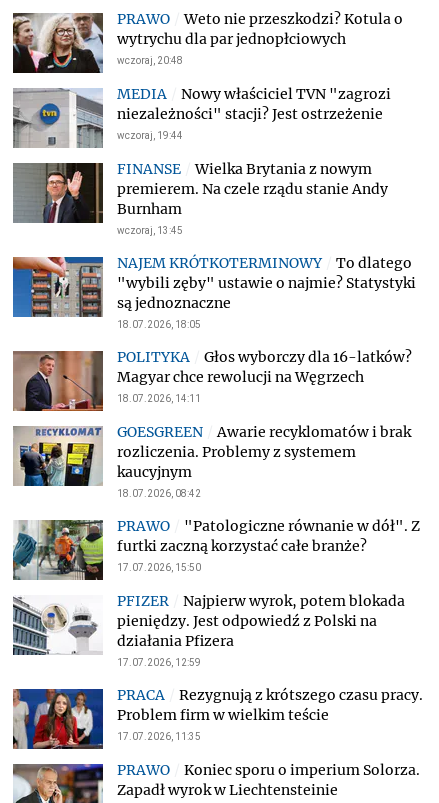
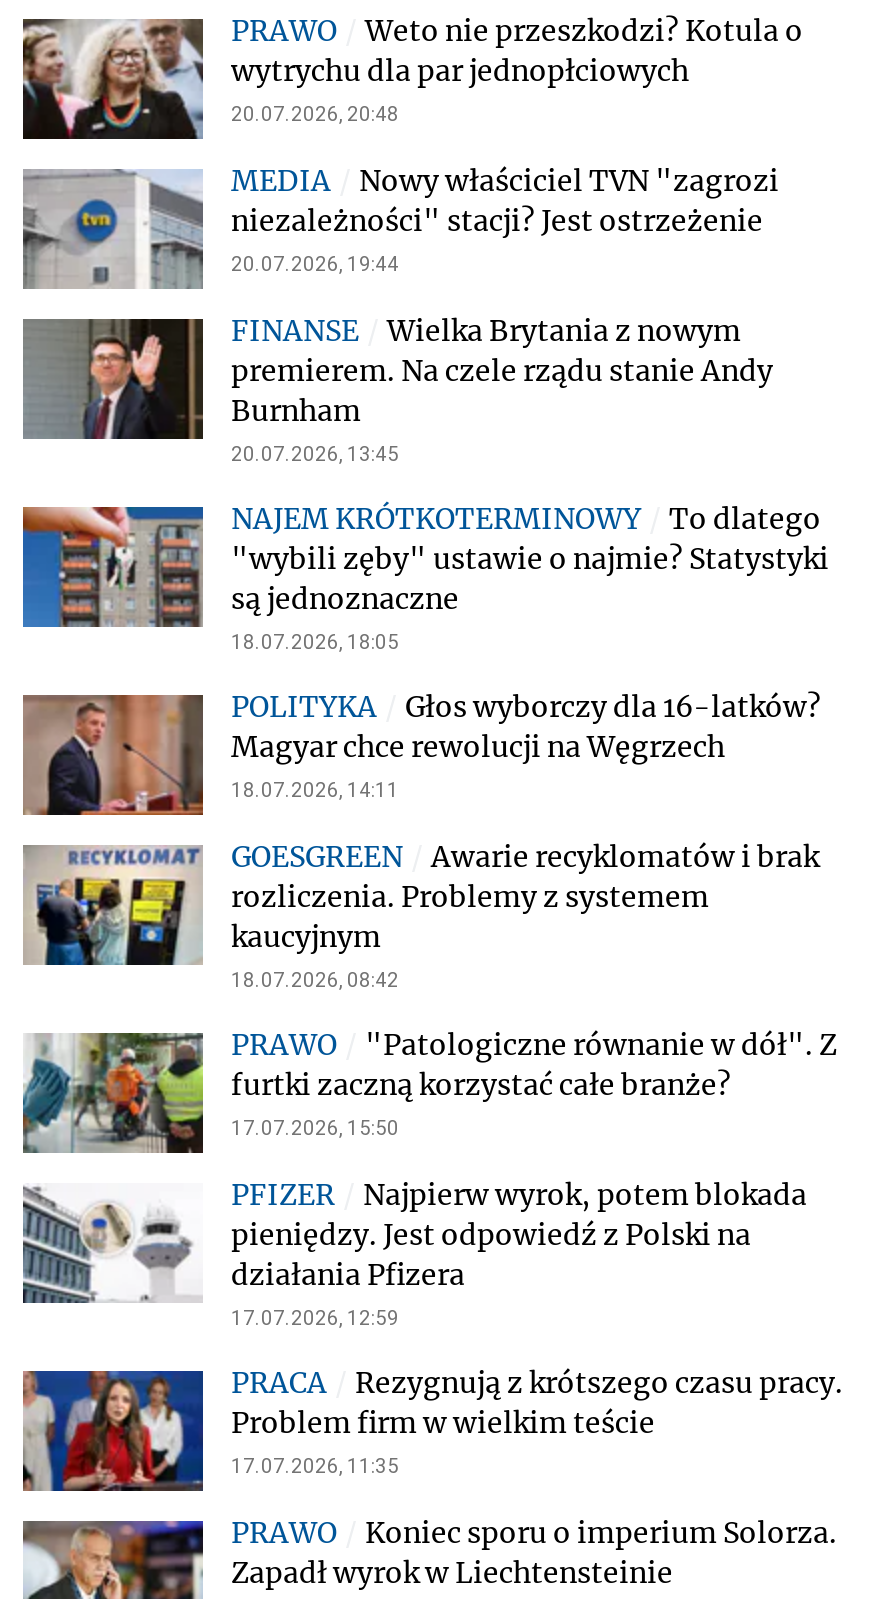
- wczoraj, 20:48
+ 20.07.2026, 20:48

- wczoraj, 19:44
+ 20.07.2026, 19:44

- wczoraj, 13:45
+ 20.07.2026, 13:45
